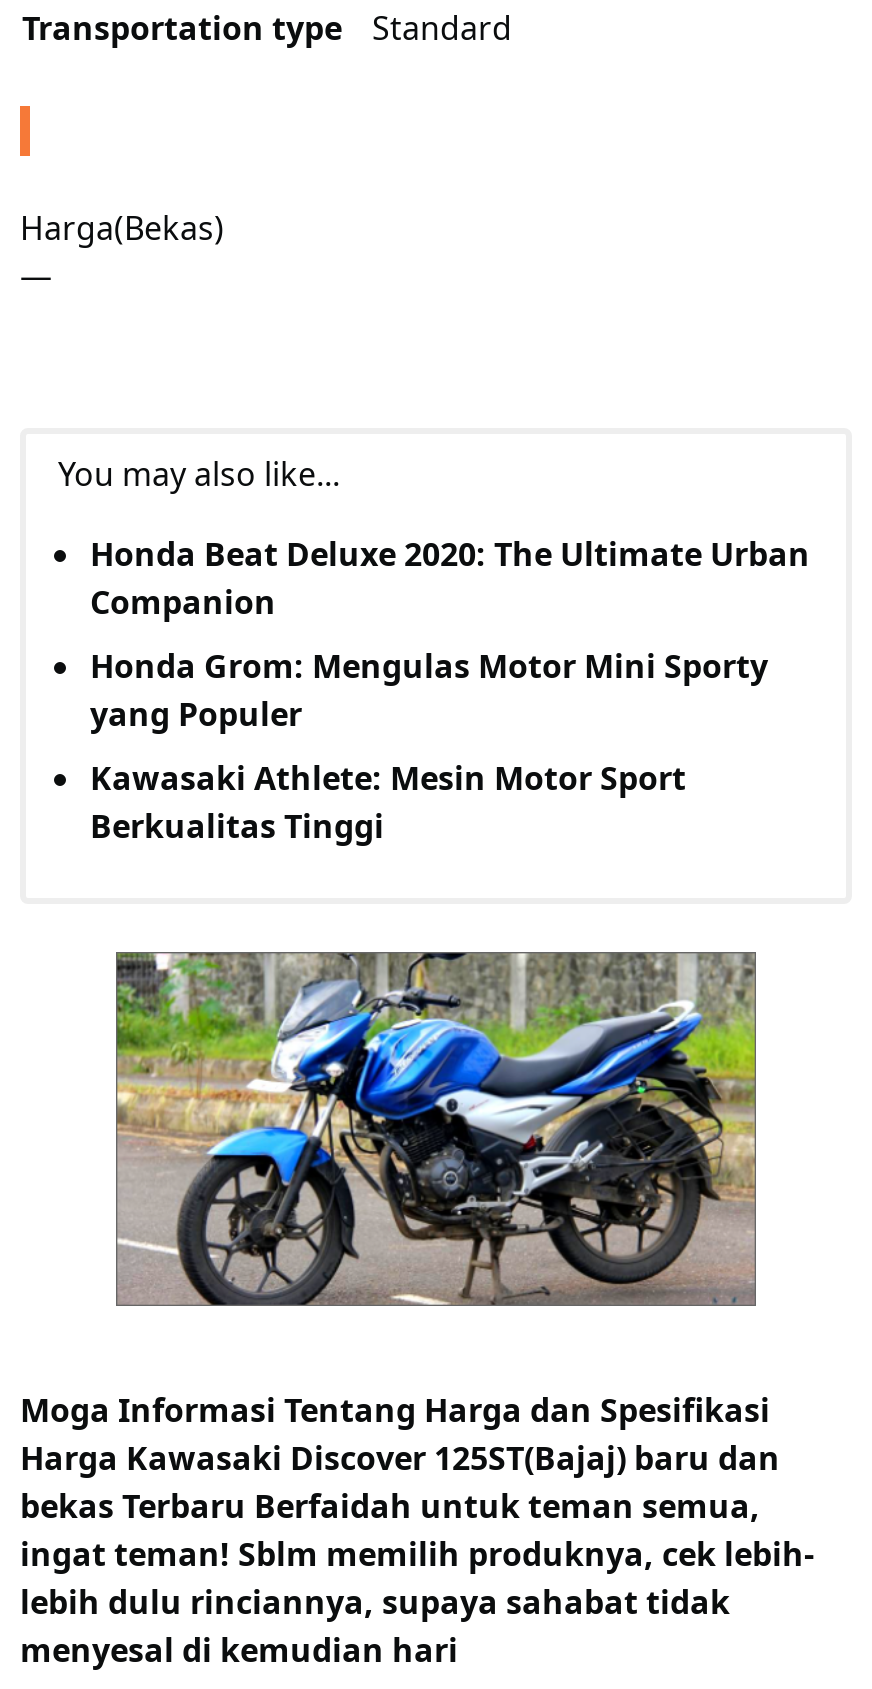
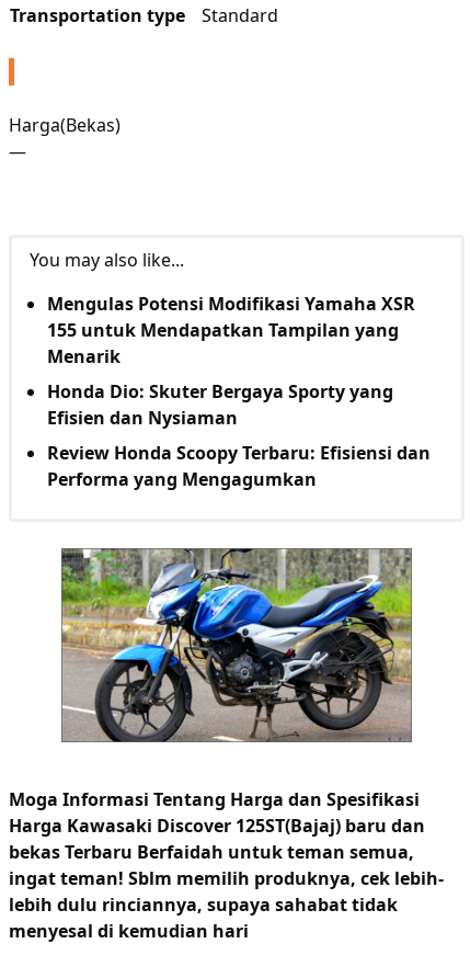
- Honda Beat Deluxe 2020: The Ultimate Urban
- Companion
+ Mengulas Potensi Modifikasi Yamaha XSR
+ 155 untuk Mendapatkan Tampilan yang
+ Menarik

- Honda Grom: Mengulas Motor Mini Sporty
- yang Populer
+ Honda Dio: Skuter Bergaya Sporty yang
+ Efisien dan Nysiaman

- Kawasaki Athlete: Mesin Motor Sport
- Berkualitas Tinggi
+ Review Honda Scoopy Terbaru: Efisiensi dan
+ Performa yang Mengagumkan
